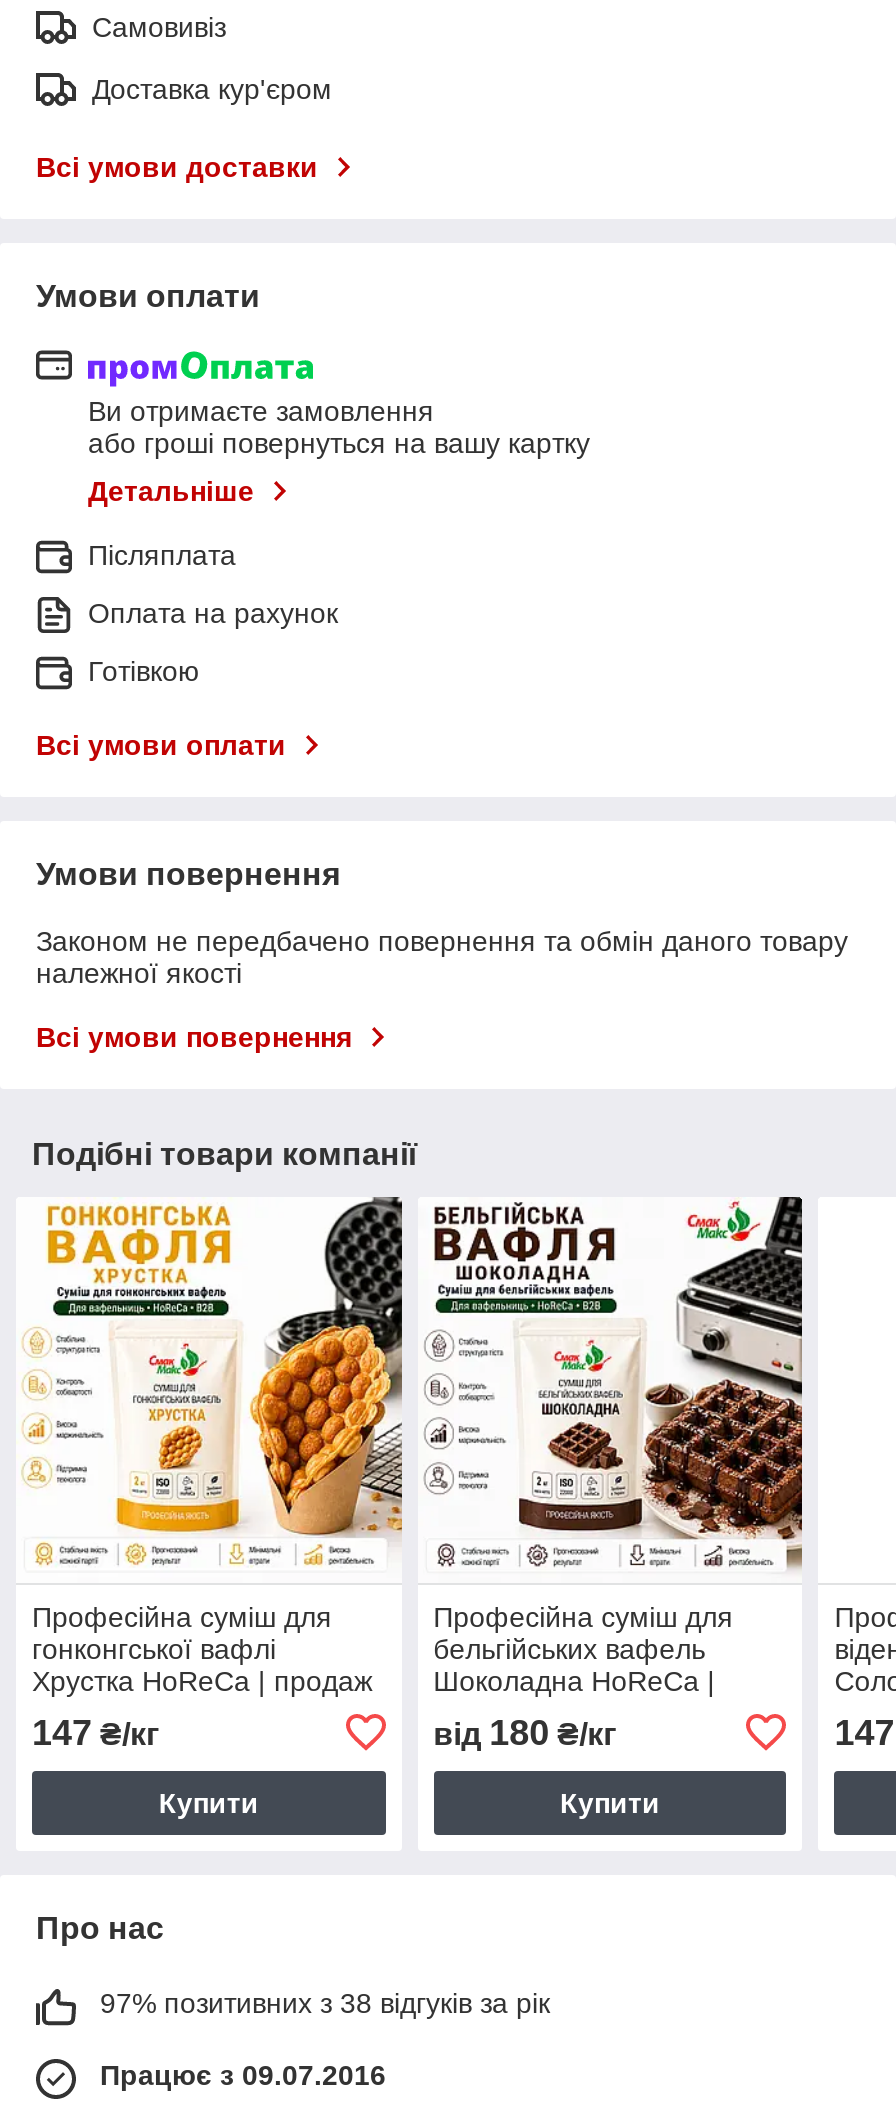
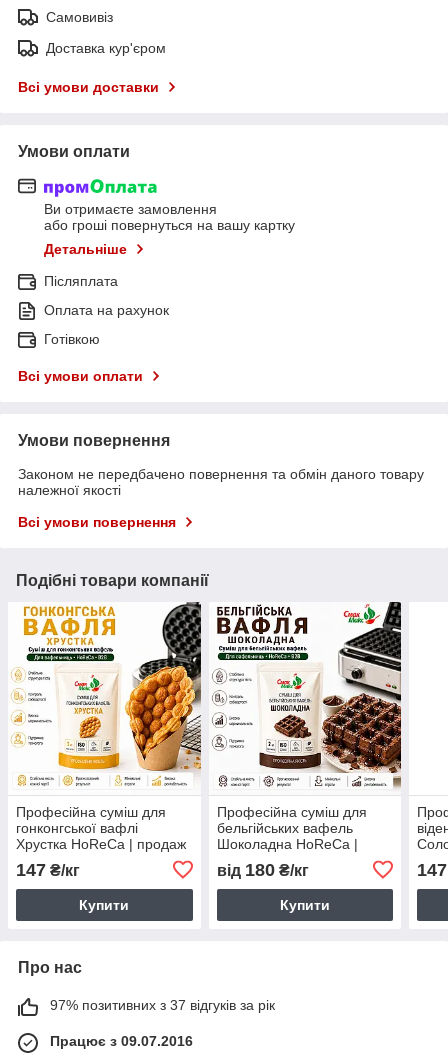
- 97% позитивних з 38 відгуків за рік
+ 97% позитивних з 37 відгуків за рік
